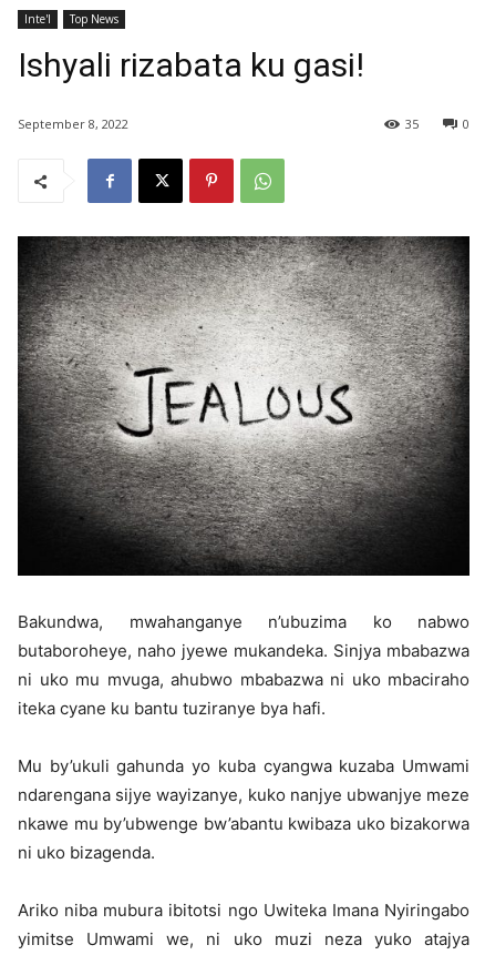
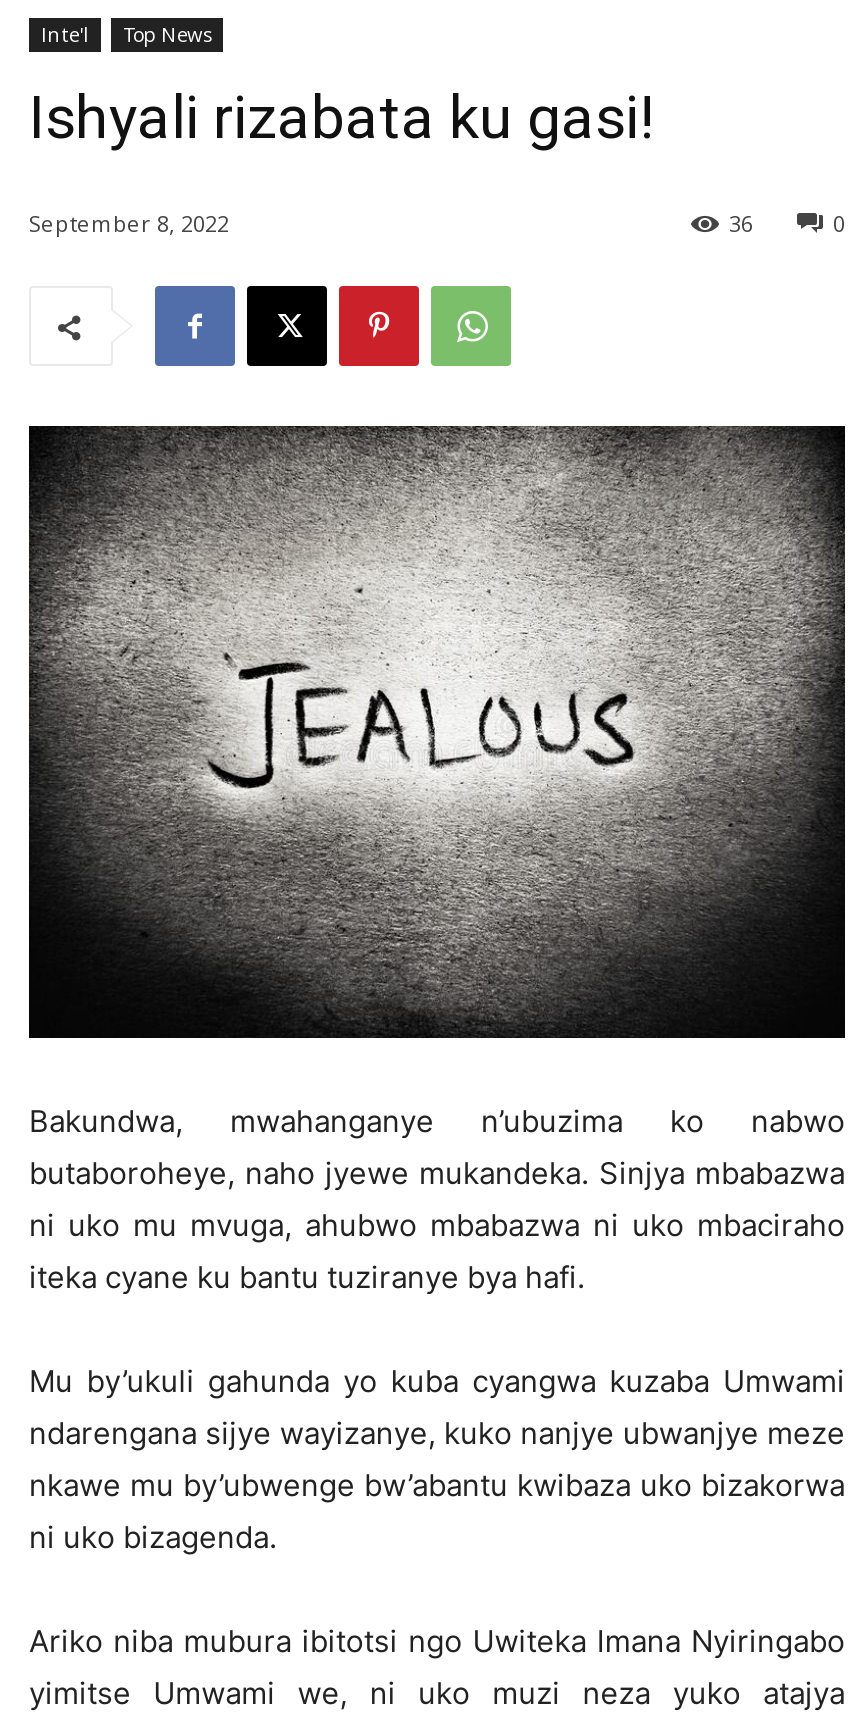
- 35
+ 36
